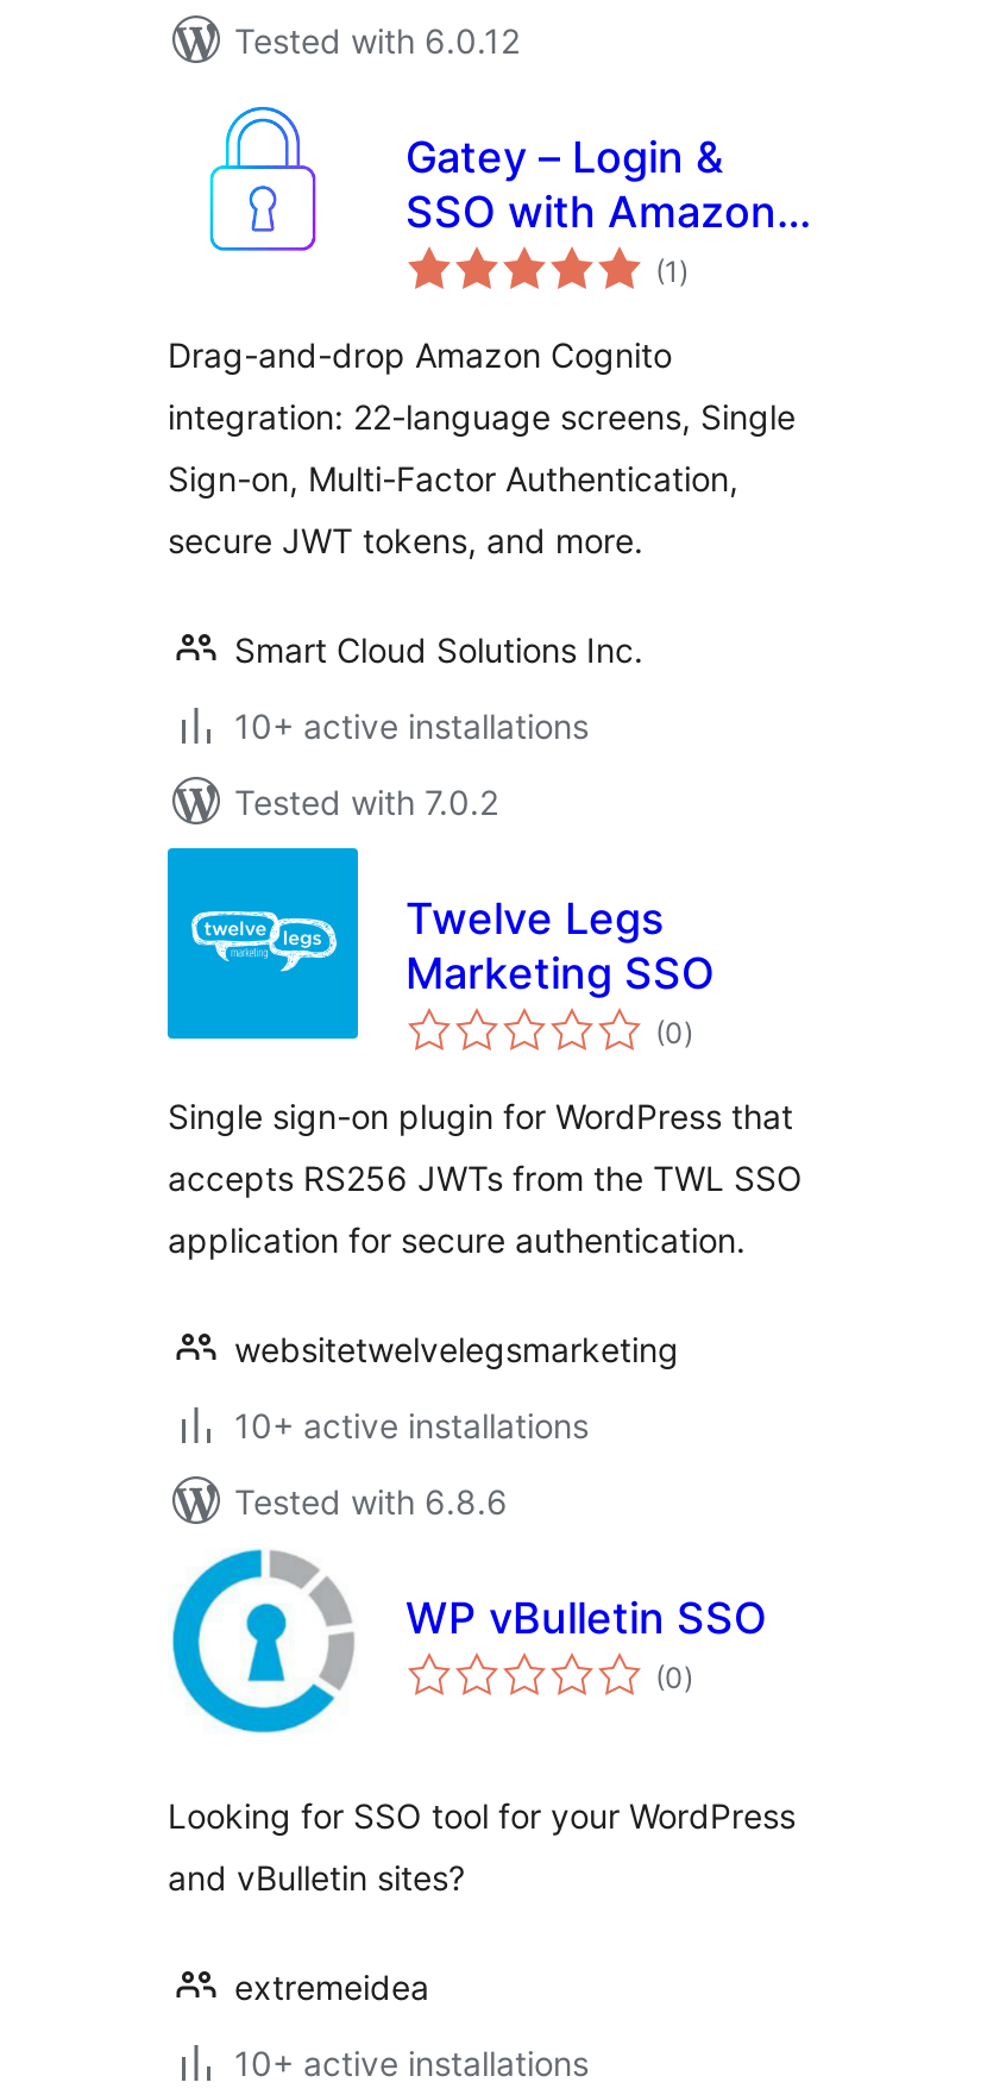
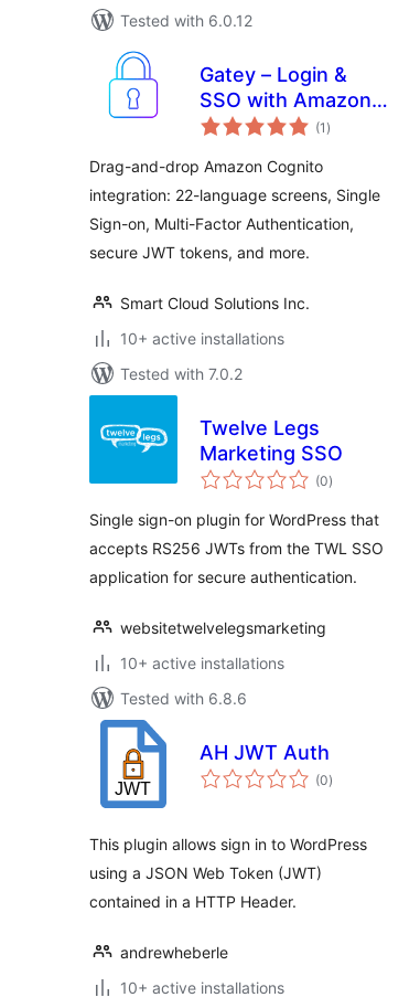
- [image]
- WP vBulletin SSO
+ [image]
+ AH JWT Auth

- Looking for SSO tool for your WordPress
- and vBulletin sites?
- extremeidea
+ This plugin allows sign in to WordPress
+ using a JSON Web Token (JWT)
+ contained in a HTTP Header.
+ andrewheberle
